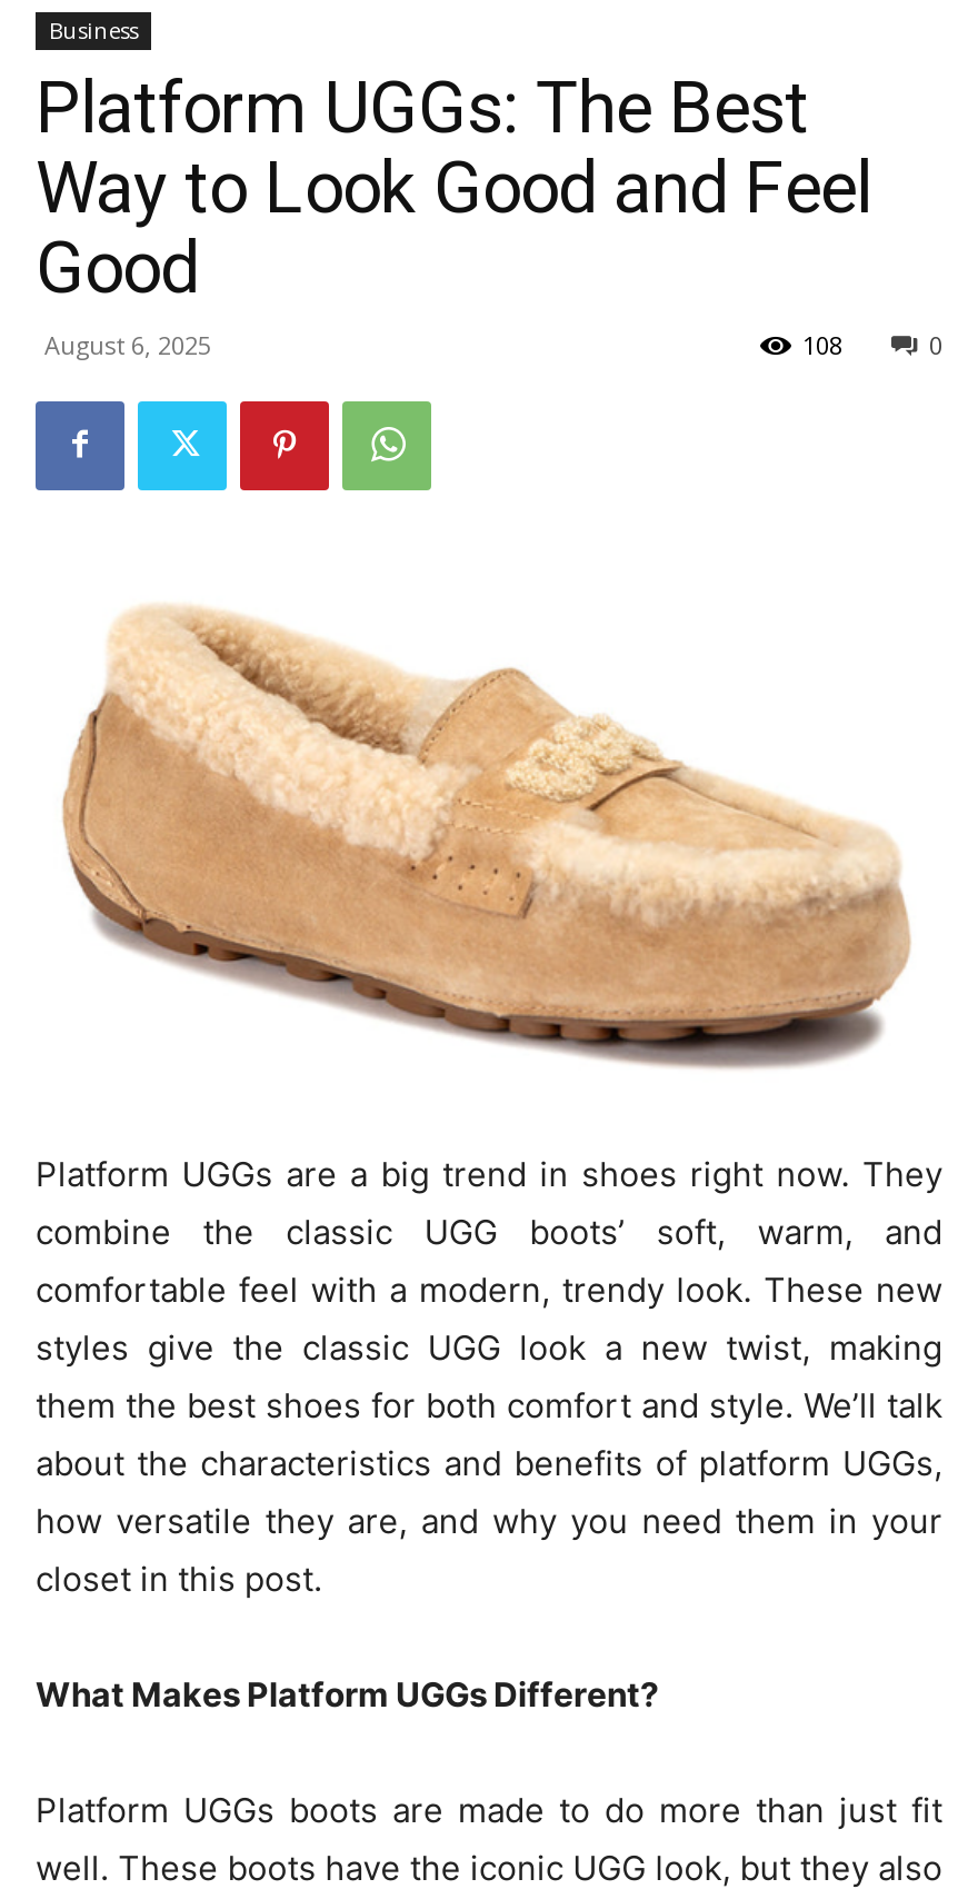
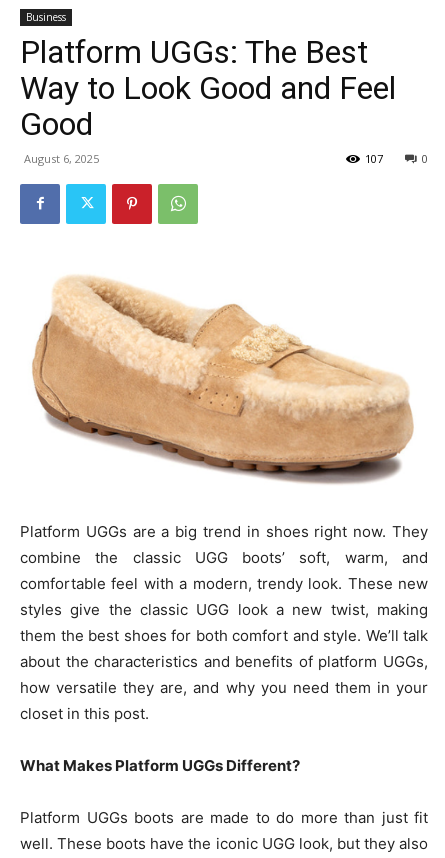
- 108
+ 107
